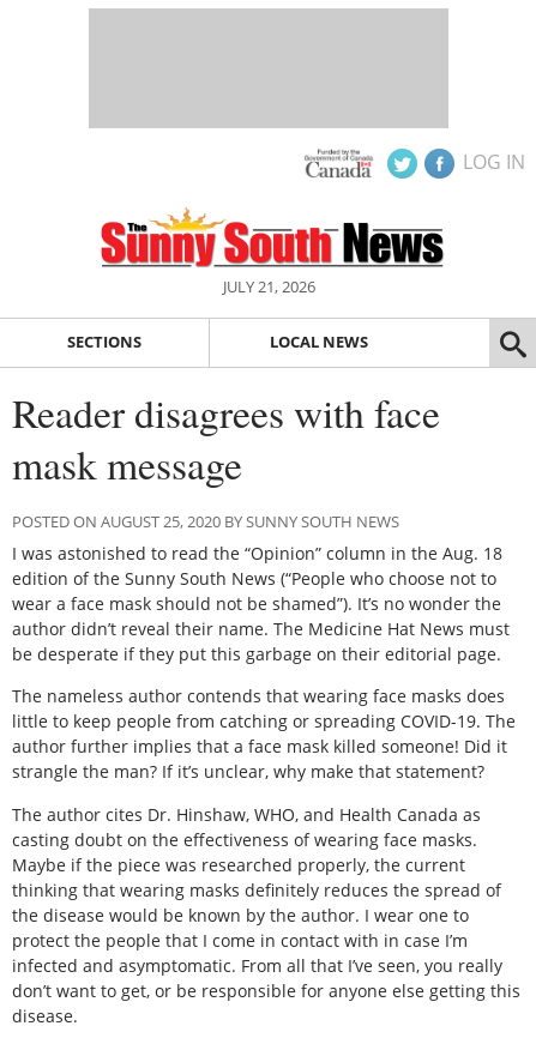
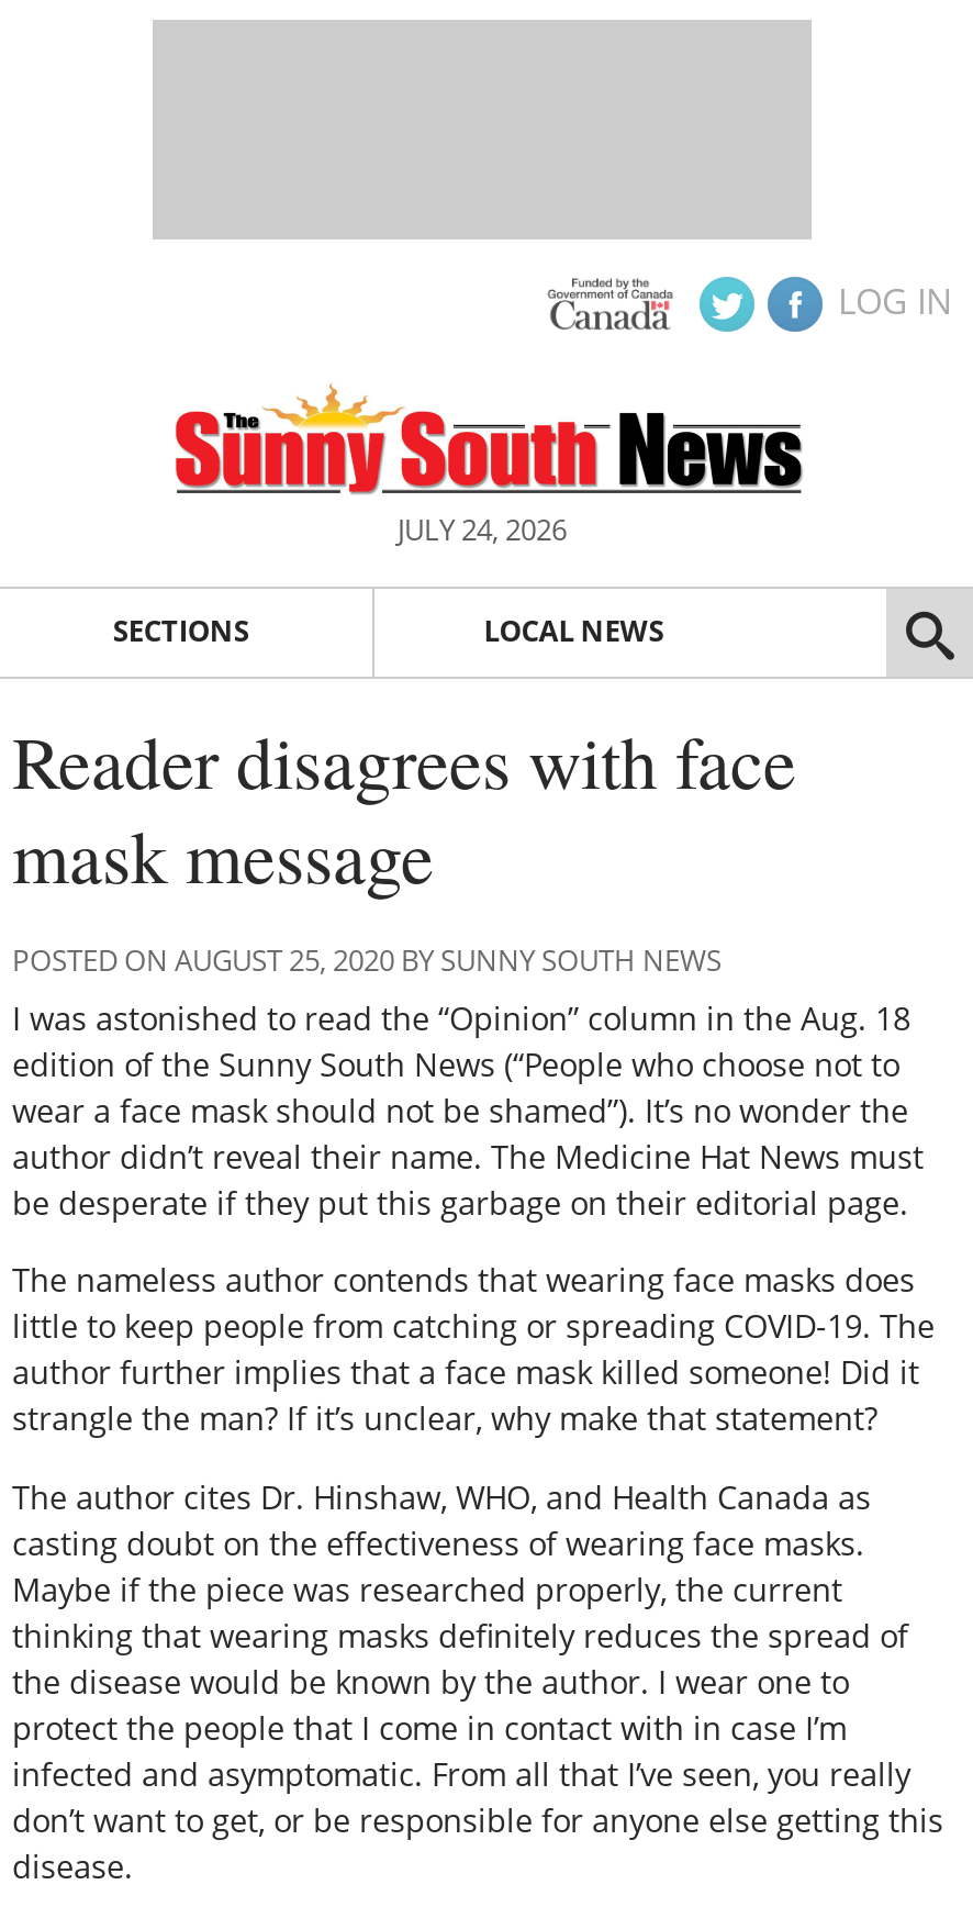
- JULY 21, 2026
+ JULY 24, 2026
